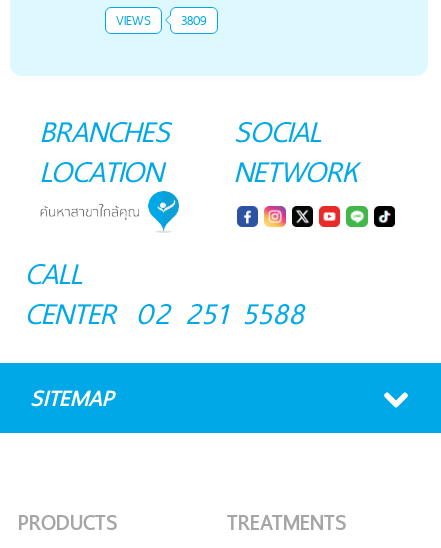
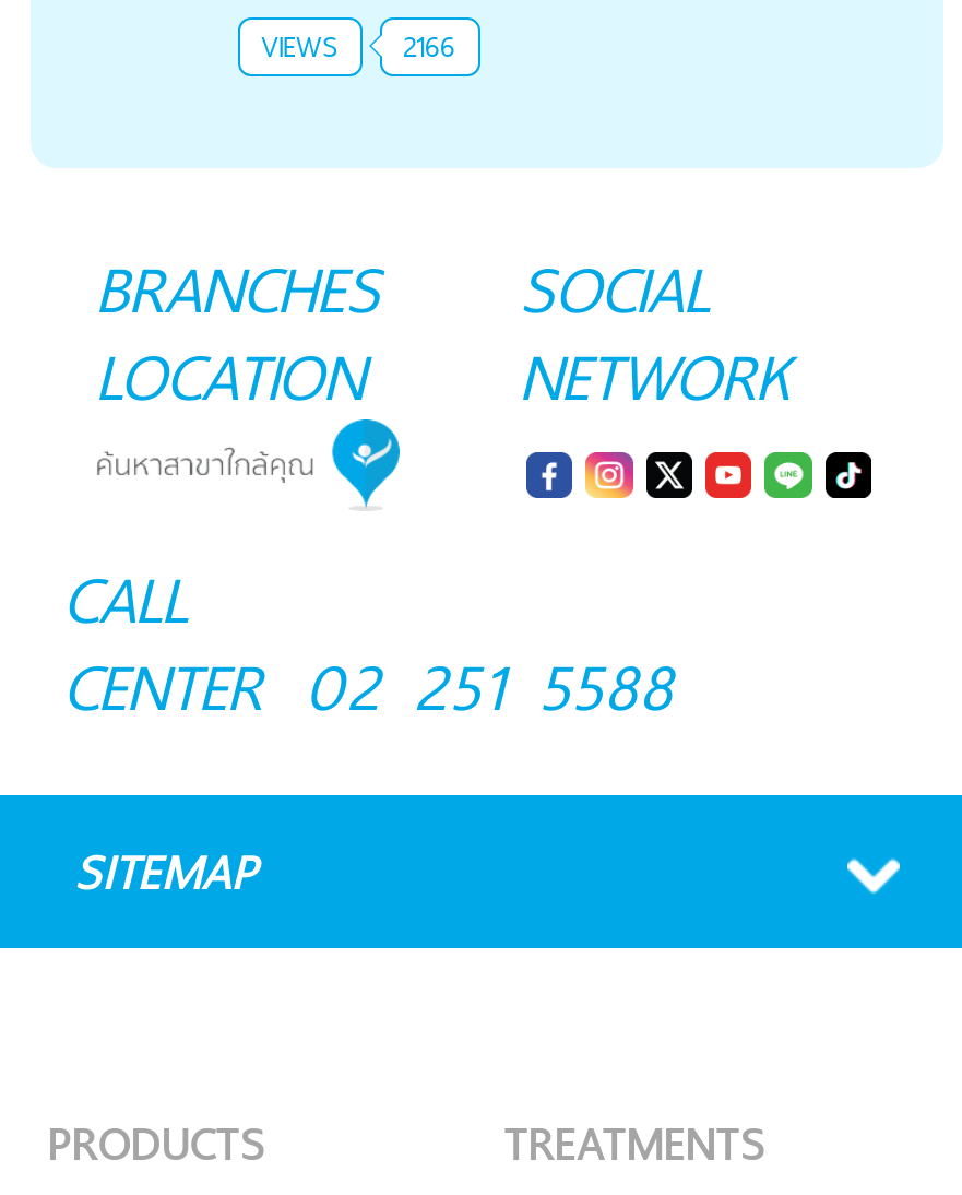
- VIEWS 3809
+ VIEWS 2166
